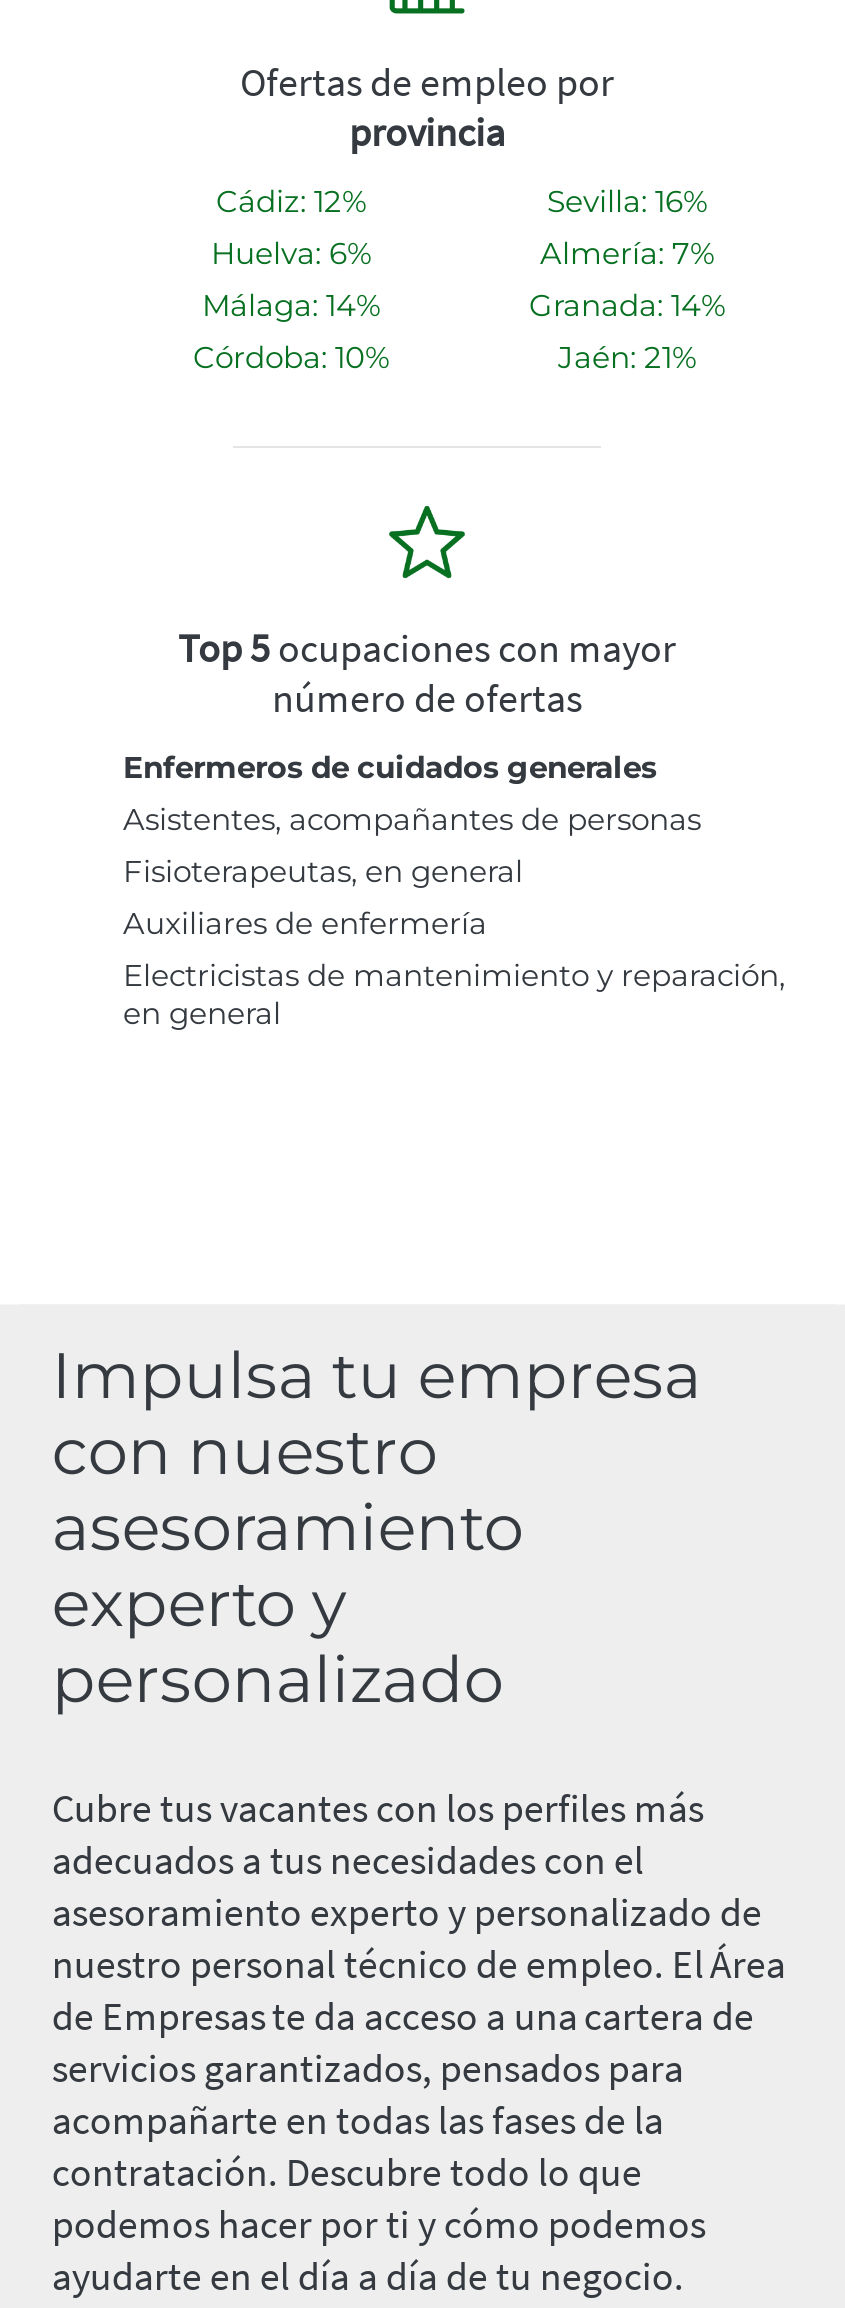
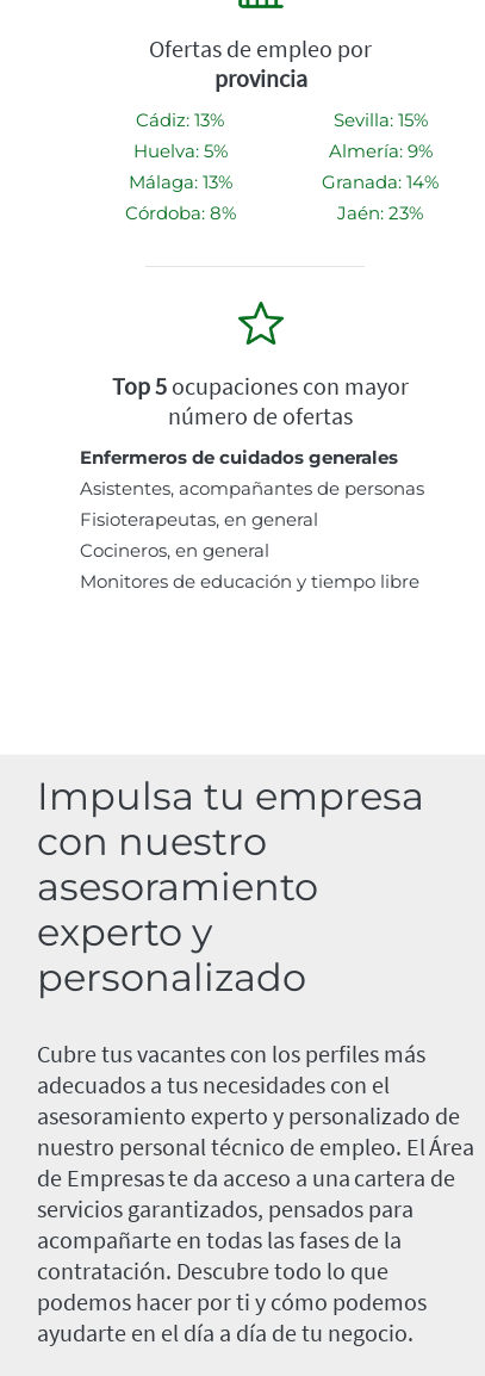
- Cádiz: 12%
+ Cádiz: 13%

- Sevilla: 16%
+ Sevilla: 15%

- Huelva: 6%
+ Huelva: 5%

- Almería: 7%
+ Almería: 9%

- Málaga: 14%
+ Málaga: 13%

- Córdoba: 10%
+ Córdoba: 8%

- Jaén: 21%
+ Jaén: 23%

- Auxiliares de enfermería
- Electricistas de mantenimiento y reparación,
- en general
+ Cocineros, en general
+ Monitores de educación y tiempo libre
